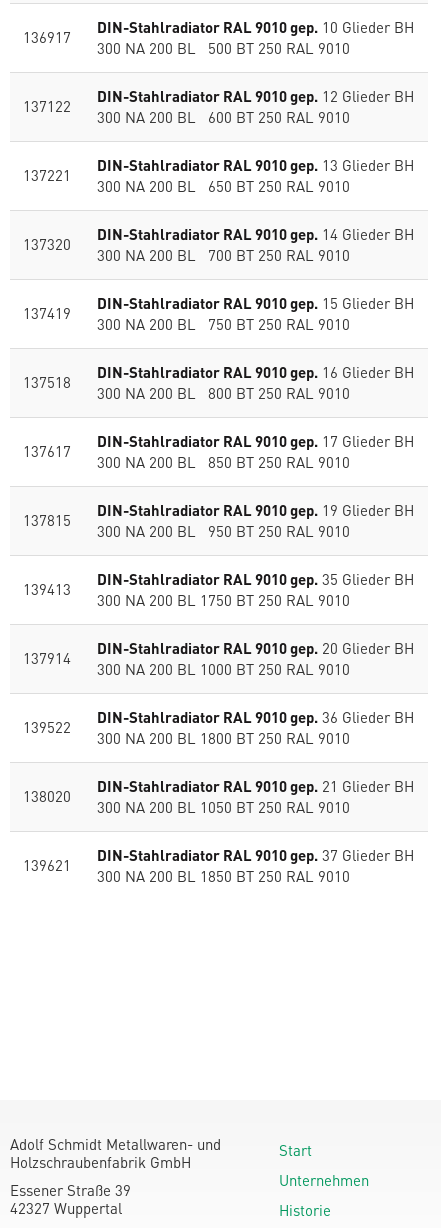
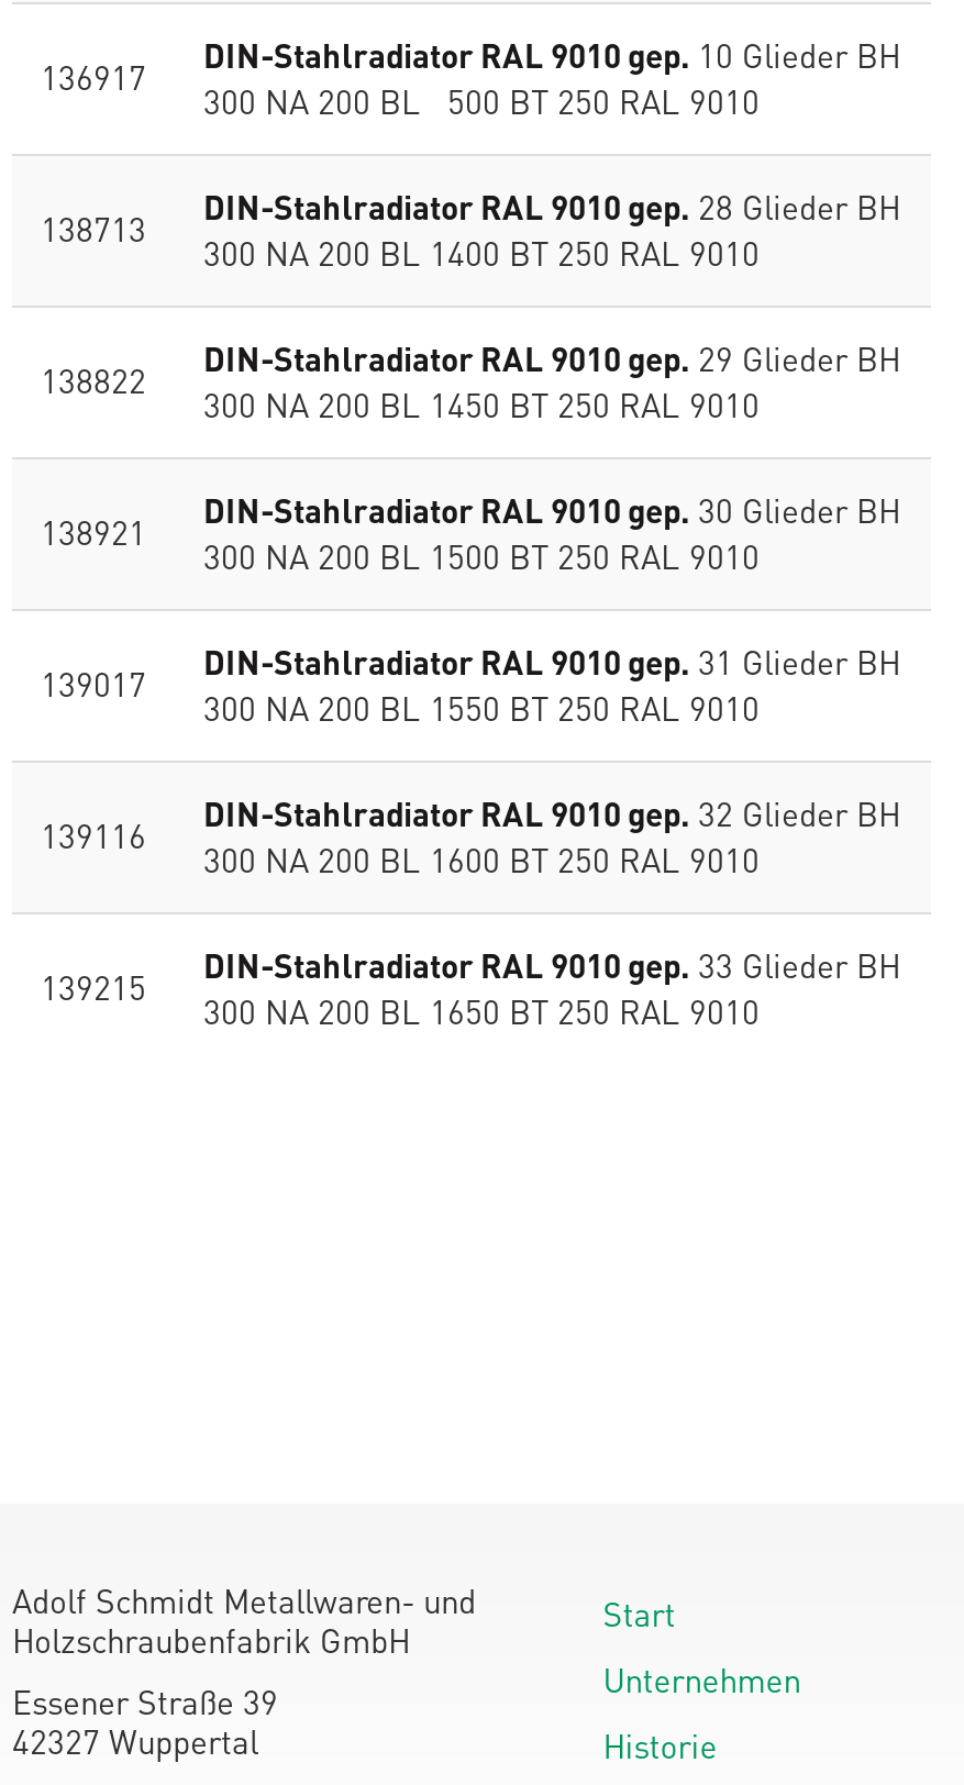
- 137122
- DIN-Stahlradiator RAL 9010 gep. 12 Glieder BH
- 300 NA 200 BL 600 BT 250 RAL 9010
- 137221
- DIN-Stahlradiator RAL 9010 gep. 13 Glieder BH
- 300 NA 200 BL 650 BT 250 RAL 9010
- 137320
- DIN-Stahlradiator RAL 9010 gep. 14 Glieder BH
- 300 NA 200 BL 700 BT 250 RAL 9010
- 137419
- DIN-Stahlradiator RAL 9010 gep. 15 Glieder BH
- 300 NA 200 BL 750 BT 250 RAL 9010
- 137518
- DIN-Stahlradiator RAL 9010 gep. 16 Glieder BH
- 300 NA 200 BL 800 BT 250 RAL 9010
- 137617
- DIN-Stahlradiator RAL 9010 gep. 17 Glieder BH
- 300 NA 200 BL 850 BT 250 RAL 9010
- 137815
- DIN-Stahlradiator RAL 9010 gep. 19 Glieder BH
- 300 NA 200 BL 950 BT 250 RAL 9010
- 139413
- DIN-Stahlradiator RAL 9010 gep. 35 Glieder BH
- 300 NA 200 BL 1750 BT 250 RAL 9010
- 137914
- DIN-Stahlradiator RAL 9010 gep. 20 Glieder BH
- 300 NA 200 BL 1000 BT 250 RAL 9010
- 139522
- DIN-Stahlradiator RAL 9010 gep. 36 Glieder BH
- 300 NA 200 BL 1800 BT 250 RAL 9010
- 138020
- DIN-Stahlradiator RAL 9010 gep. 21 Glieder BH
- 300 NA 200 BL 1050 BT 250 RAL 9010
- 139621
- DIN-Stahlradiator RAL 9010 gep. 37 Glieder BH
- 300 NA 200 BL 1850 BT 250 RAL 9010
+ 138713
+ DIN-Stahlradiator RAL 9010 gep. 28 Glieder BH
+ 300 NA 200 BL 1400 BT 250 RAL 9010
+ 138822
+ DIN-Stahlradiator RAL 9010 gep. 29 Glieder BH
+ 300 NA 200 BL 1450 BT 250 RAL 9010
+ 138921
+ DIN-Stahlradiator RAL 9010 gep. 30 Glieder BH
+ 300 NA 200 BL 1500 BT 250 RAL 9010
+ 139017
+ DIN-Stahlradiator RAL 9010 gep. 31 Glieder BH
+ 300 NA 200 BL 1550 BT 250 RAL 9010
+ 139116
+ DIN-Stahlradiator RAL 9010 gep. 32 Glieder BH
+ 300 NA 200 BL 1600 BT 250 RAL 9010
+ 139215
+ DIN-Stahlradiator RAL 9010 gep. 33 Glieder BH
+ 300 NA 200 BL 1650 BT 250 RAL 9010
